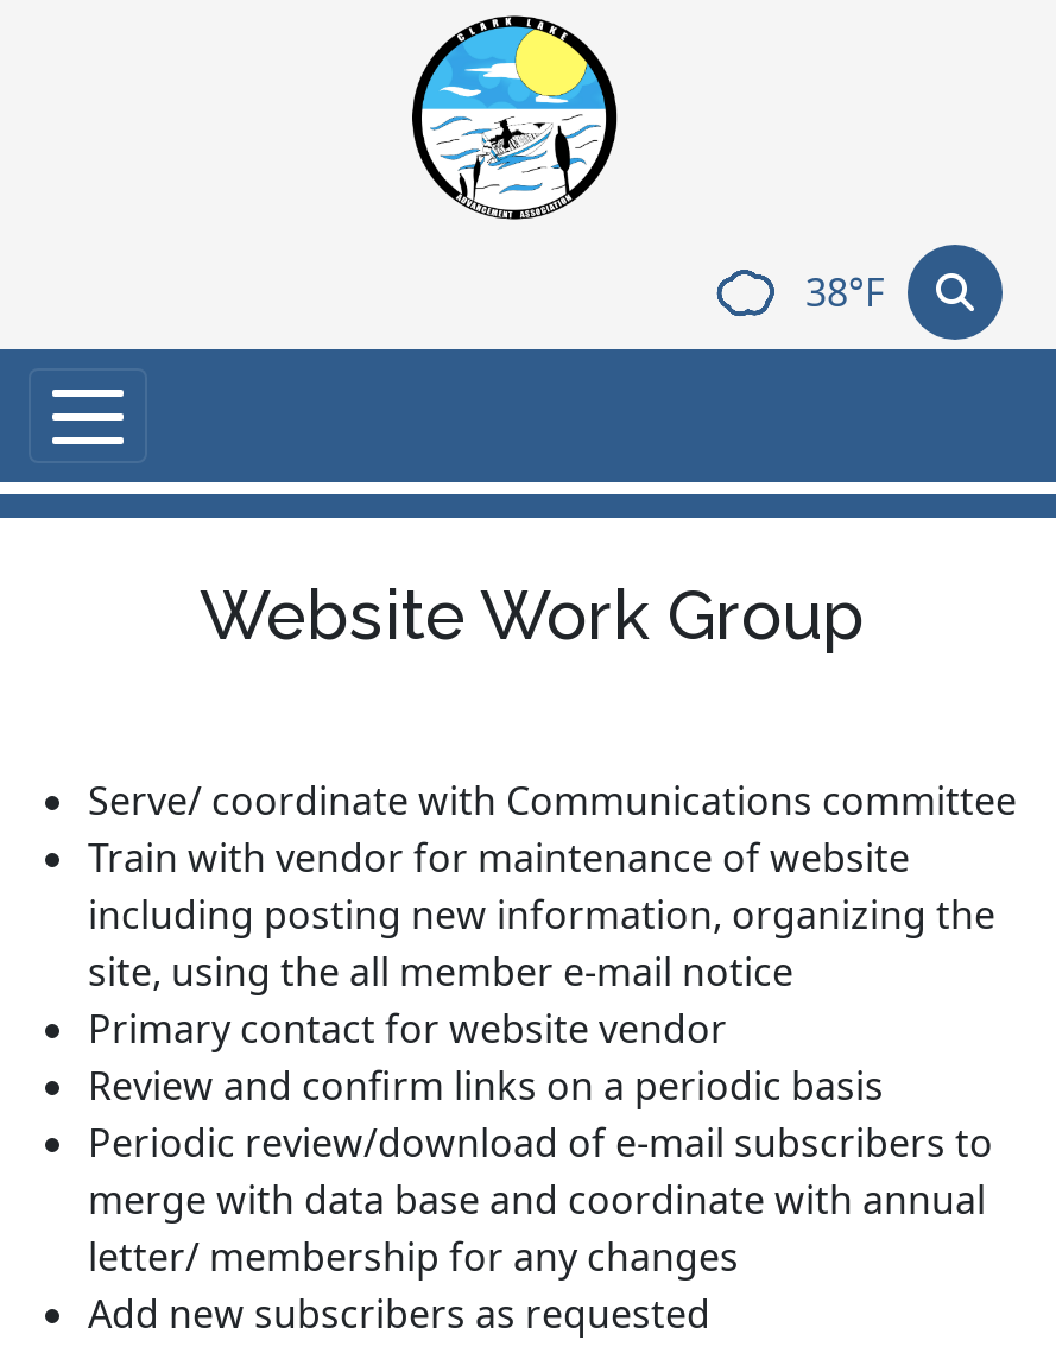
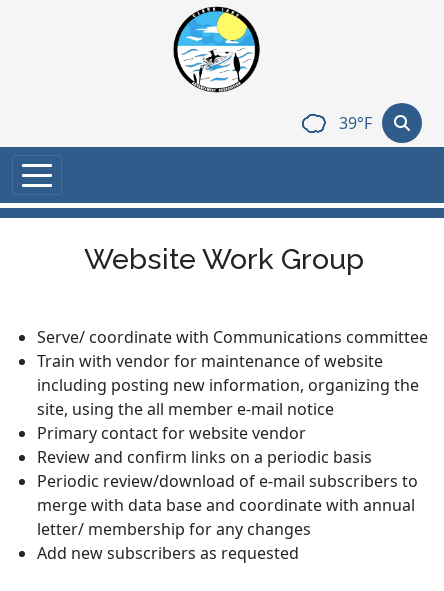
- 38°F
+ 39°F
